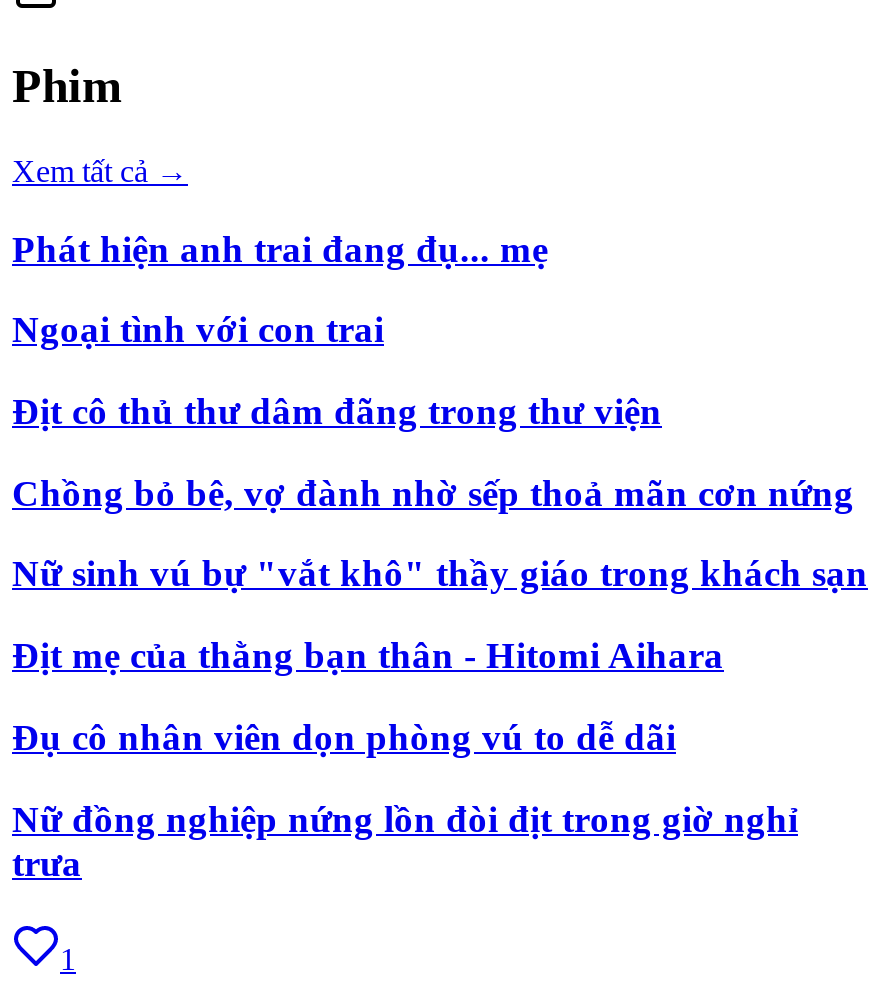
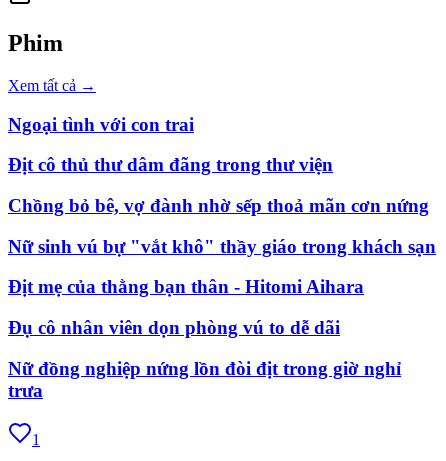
- Phát hiện anh trai đang đụ... mẹ
